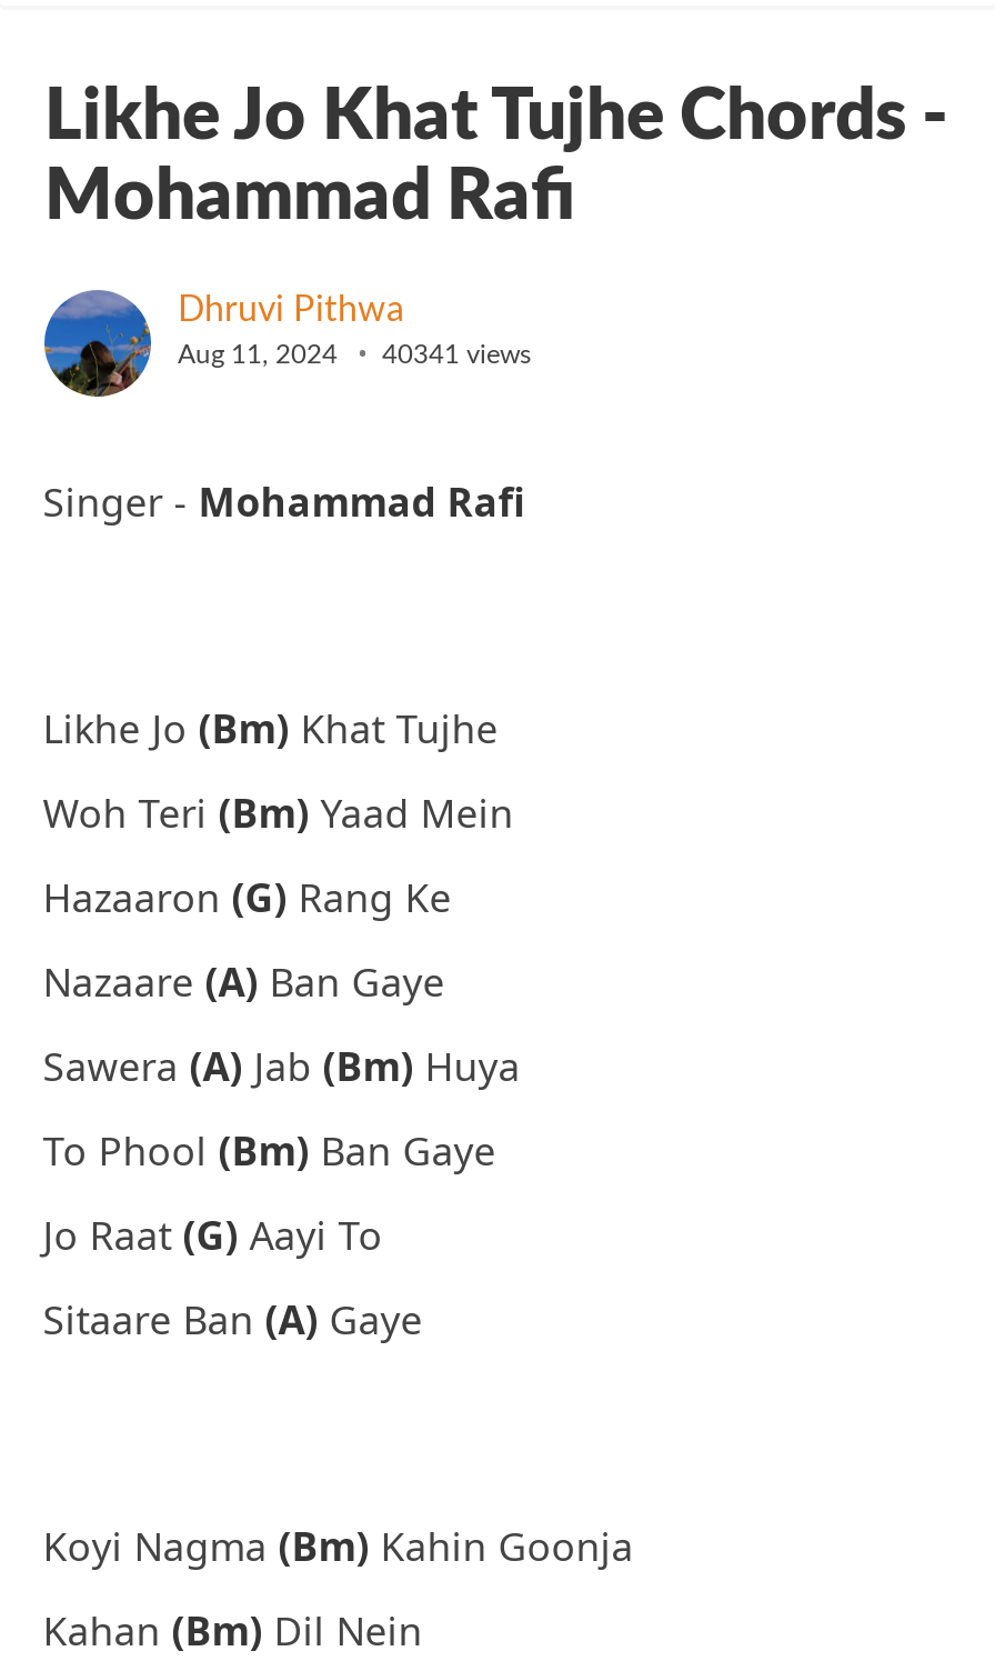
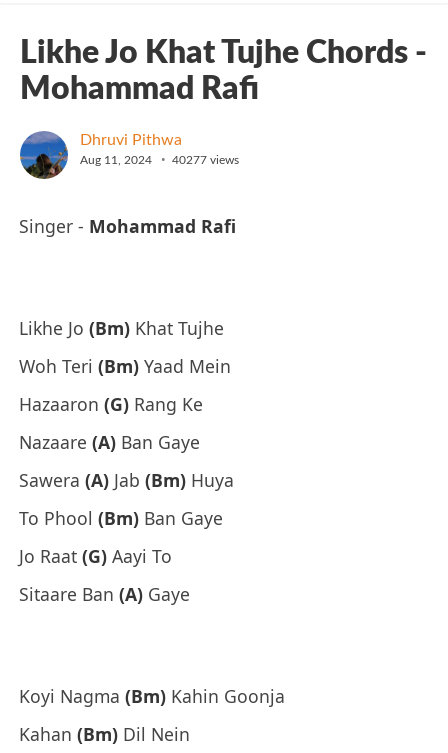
- Aug 11, 2024 • 40341 views
+ Aug 11, 2024 • 40277 views
